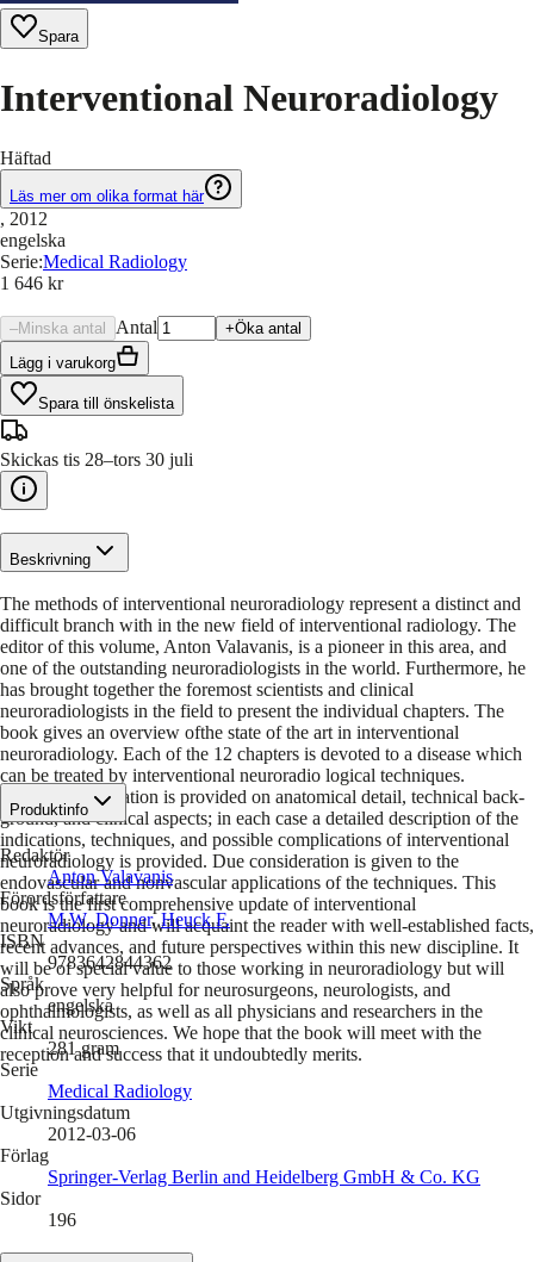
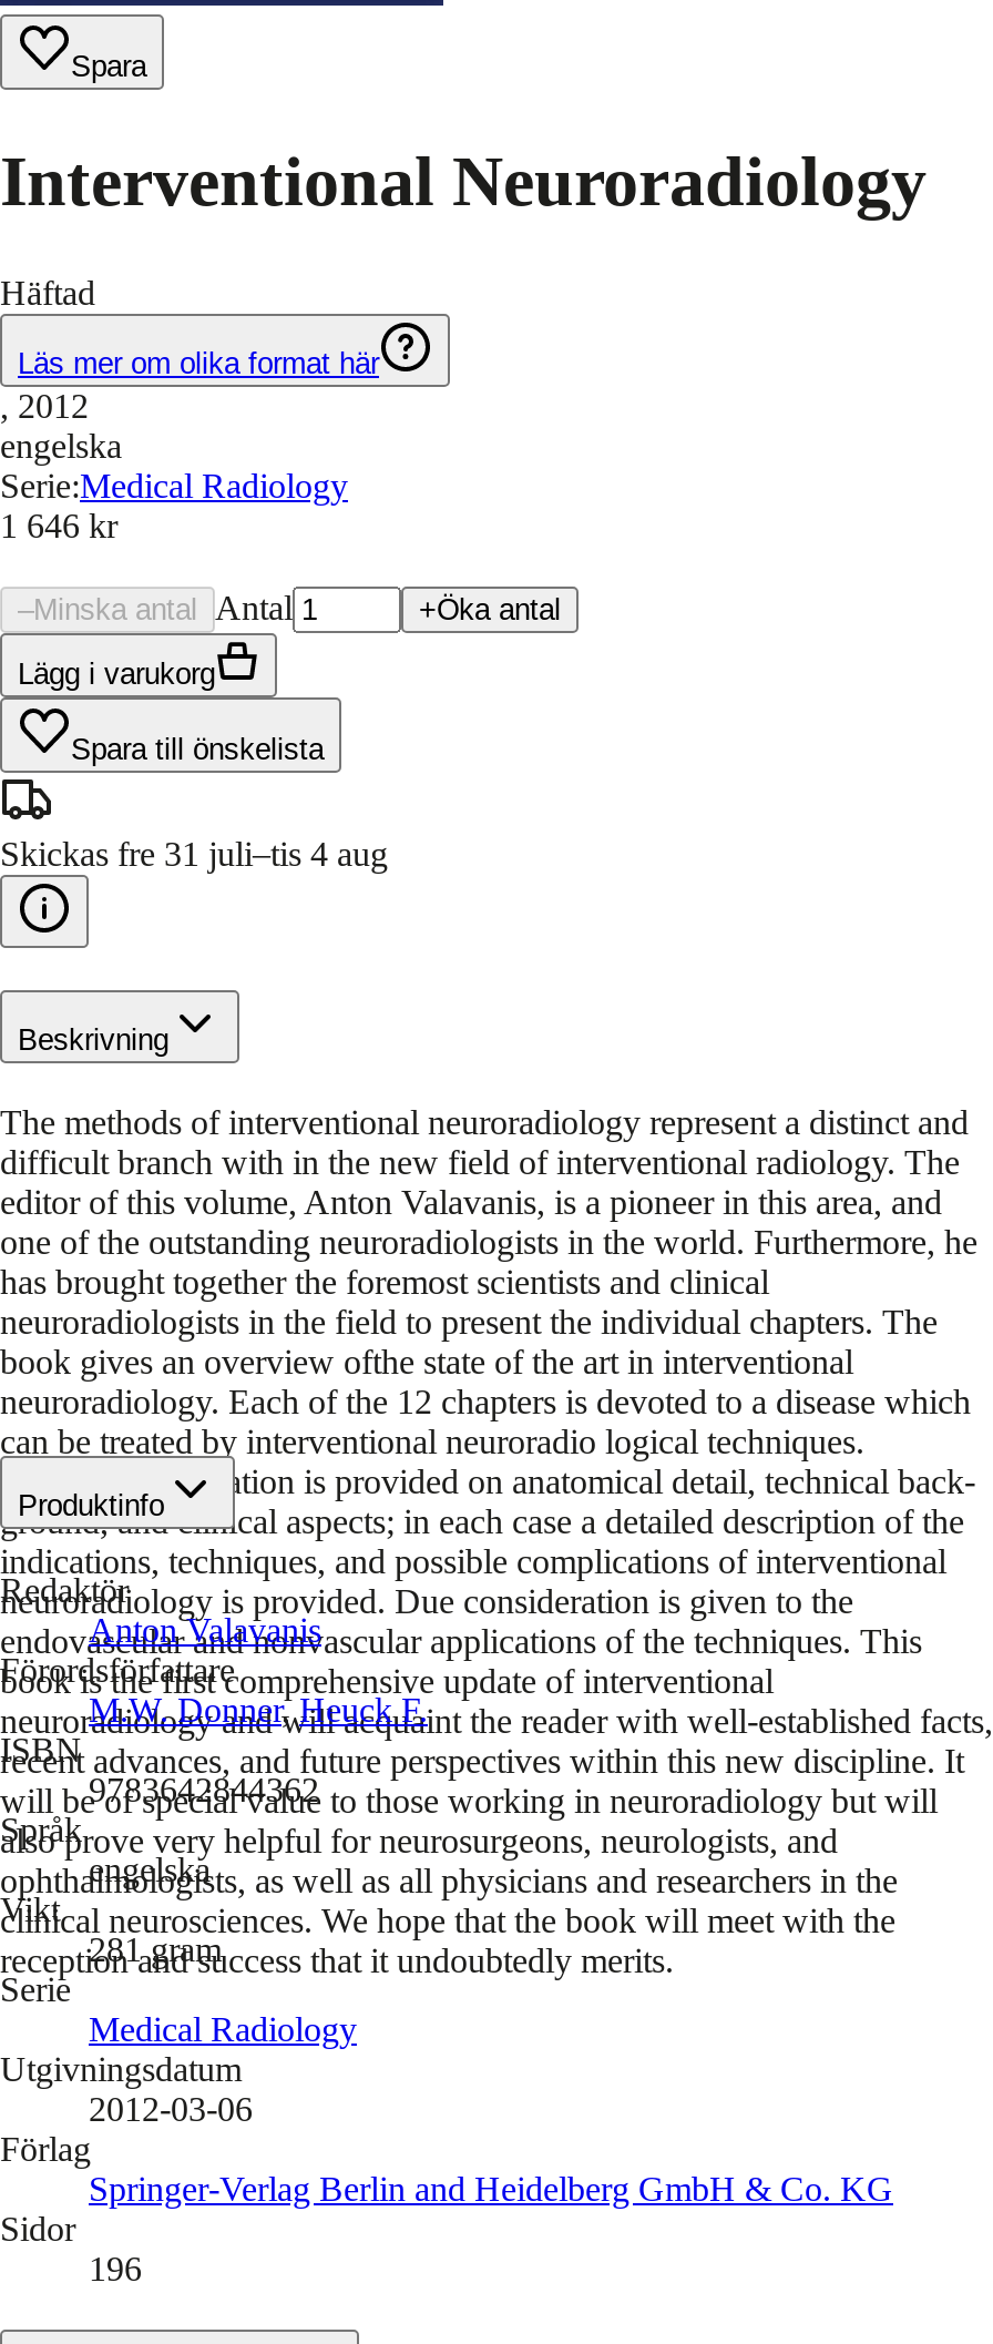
- Skickas tis 28–tors 30 juli
+ Skickas fre 31 juli–tis 4 aug
